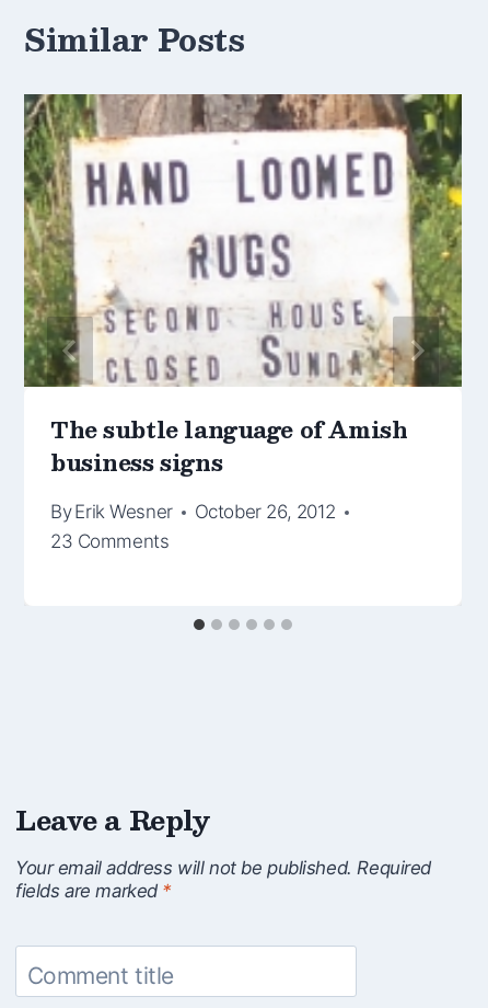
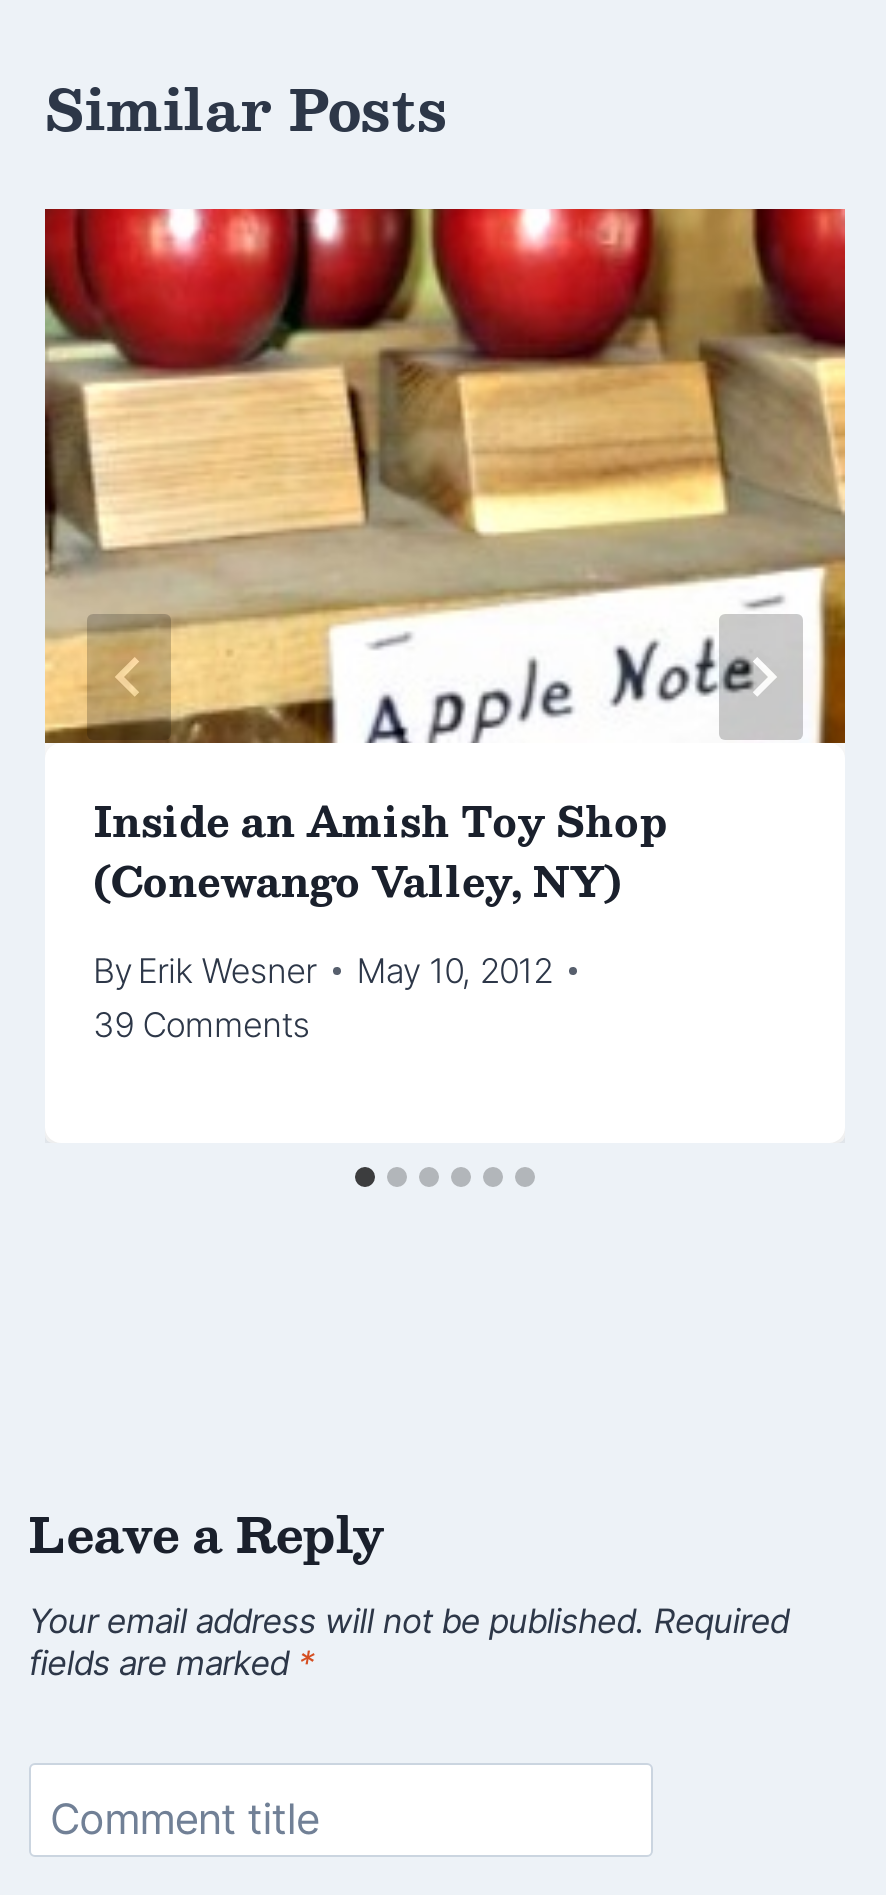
- [image]
- The subtle language of Amish
- business signs
+ [image]
+ Inside an Amish Toy Shop
+ (Conewango Valley, NY)

- October 26, 2012
- 23 Comments
+ May 10, 2012
+ 39 Comments
